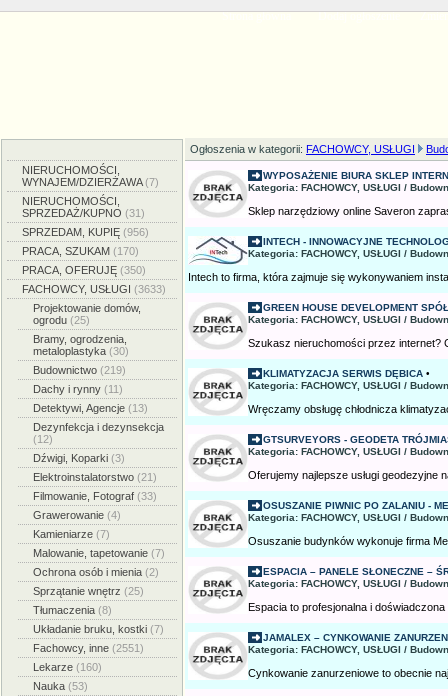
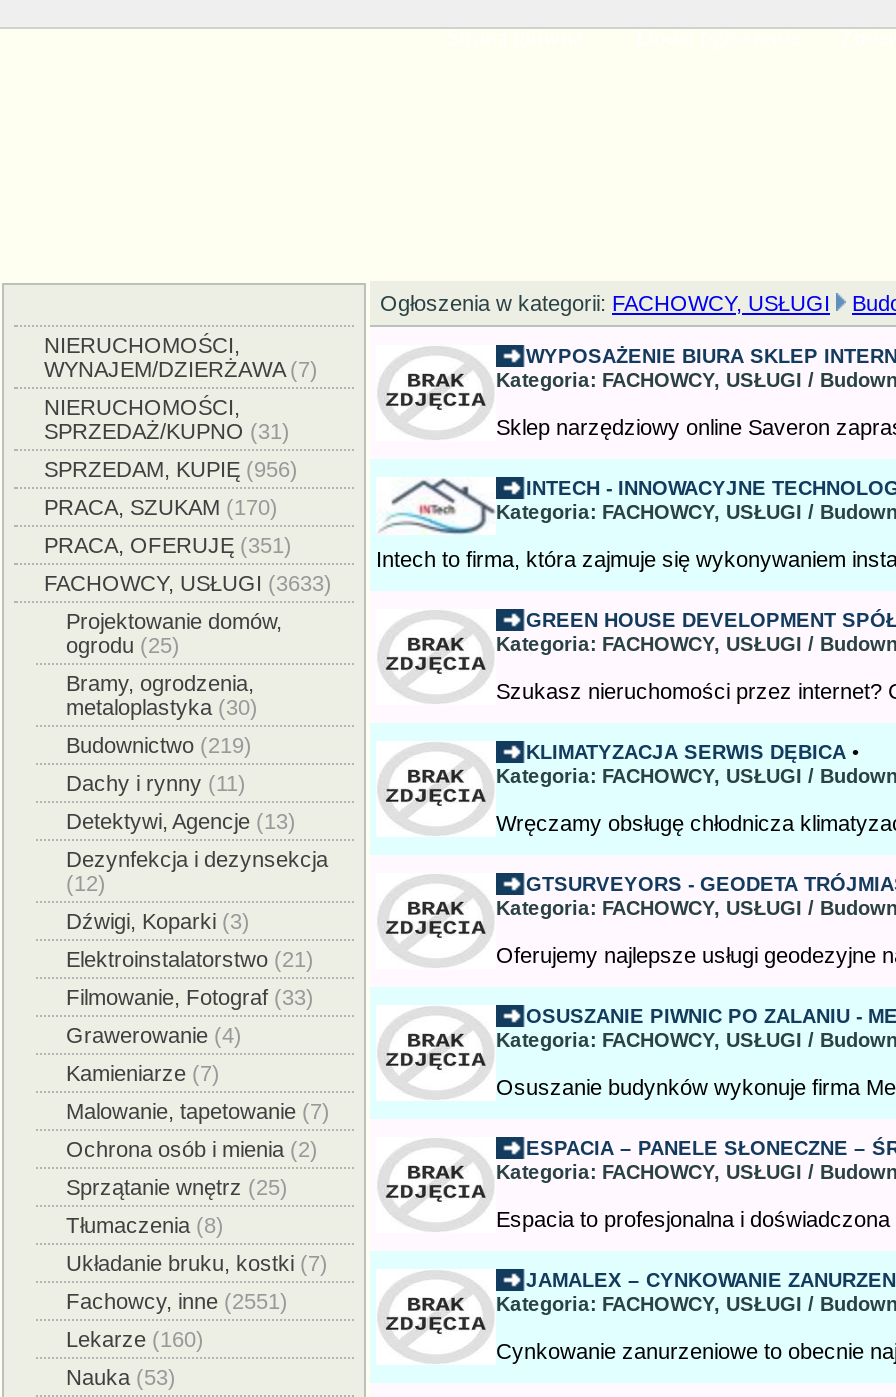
- PRACA, OFERUJĘ (350)
+ PRACA, OFERUJĘ (351)
